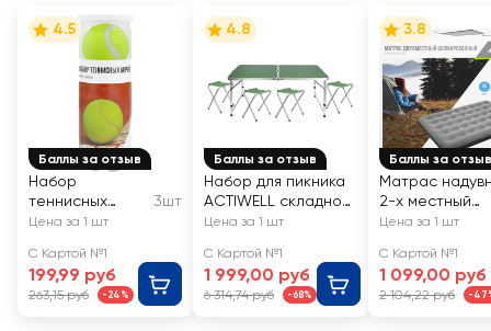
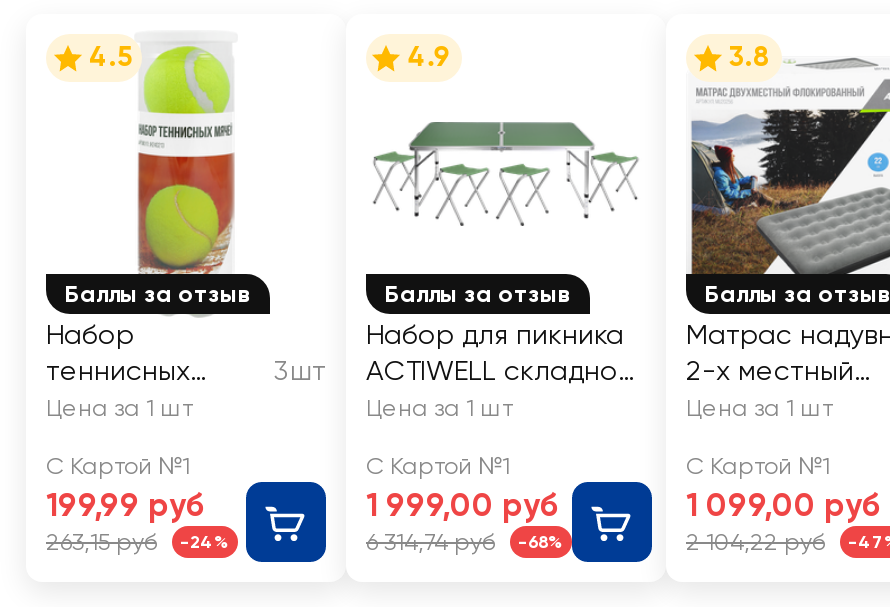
- 4.8
+ 4.9
